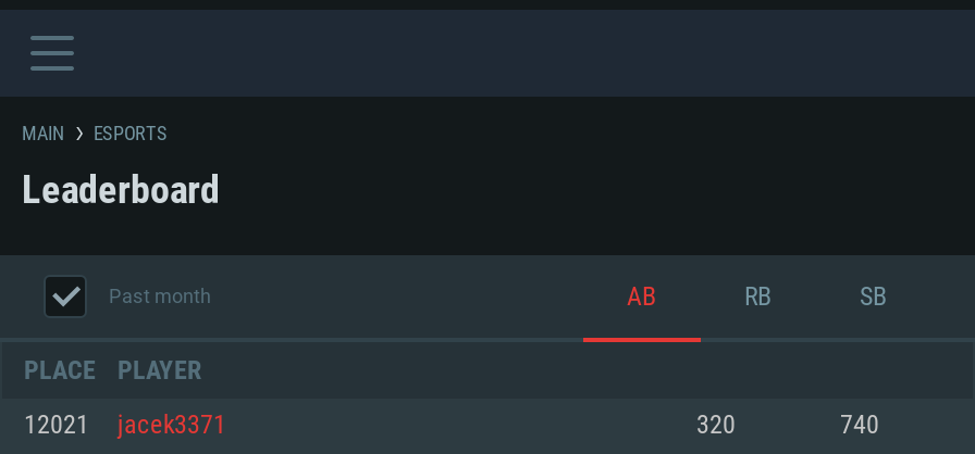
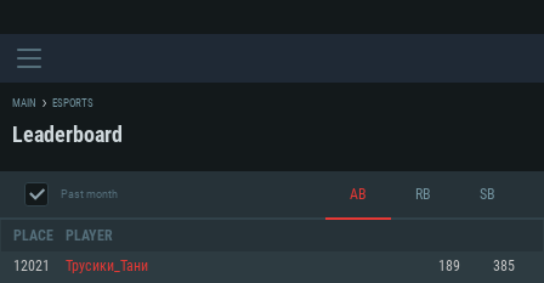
- jacek3371
- 320
- 740
+ Трусики_Тани
+ 189
+ 385
